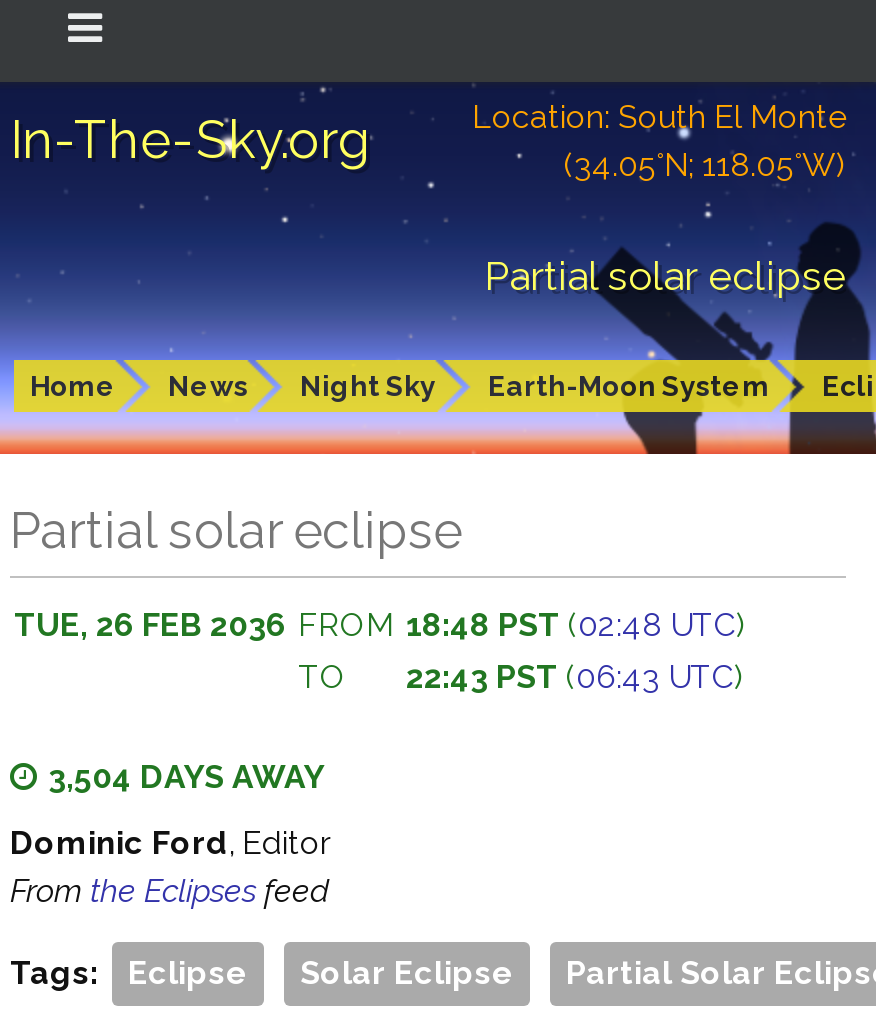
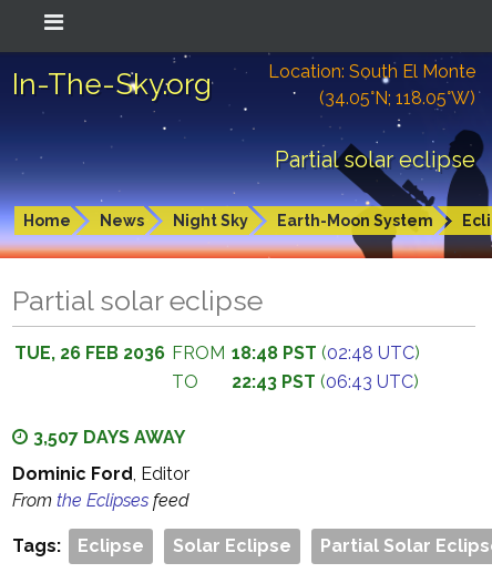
- 3,504 DAYS AWAY
+ 3,507 DAYS AWAY
